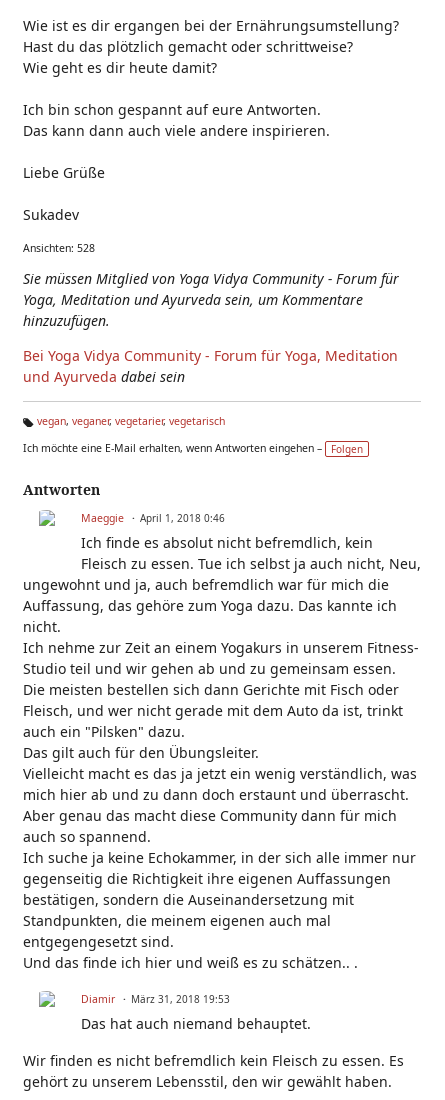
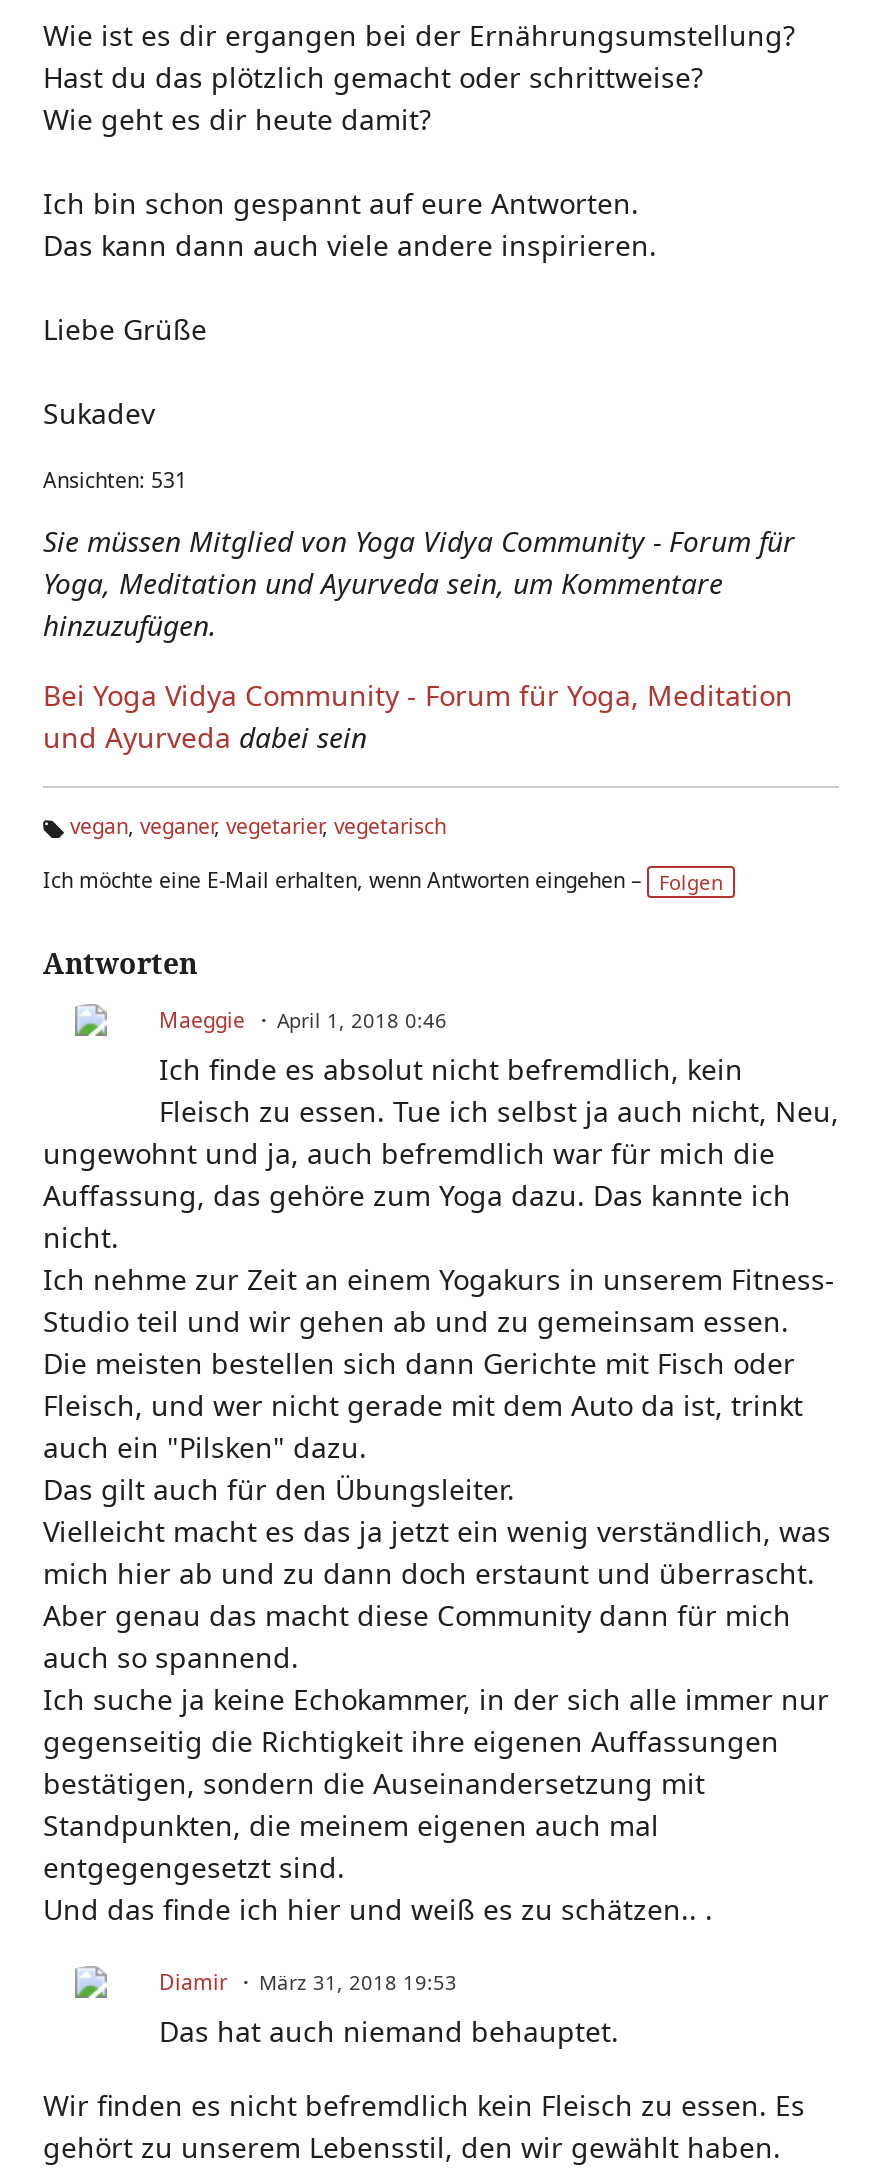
- Ansichten: 528
+ Ansichten: 531
